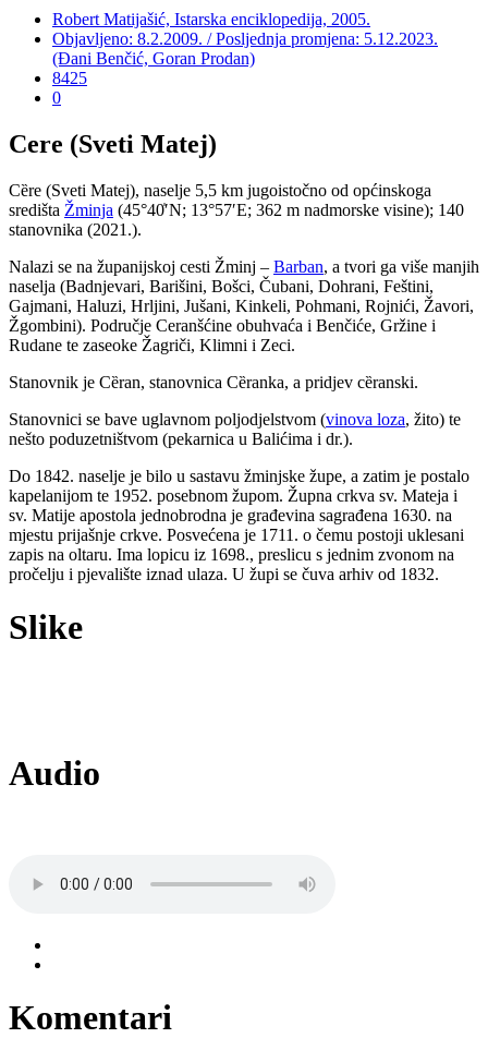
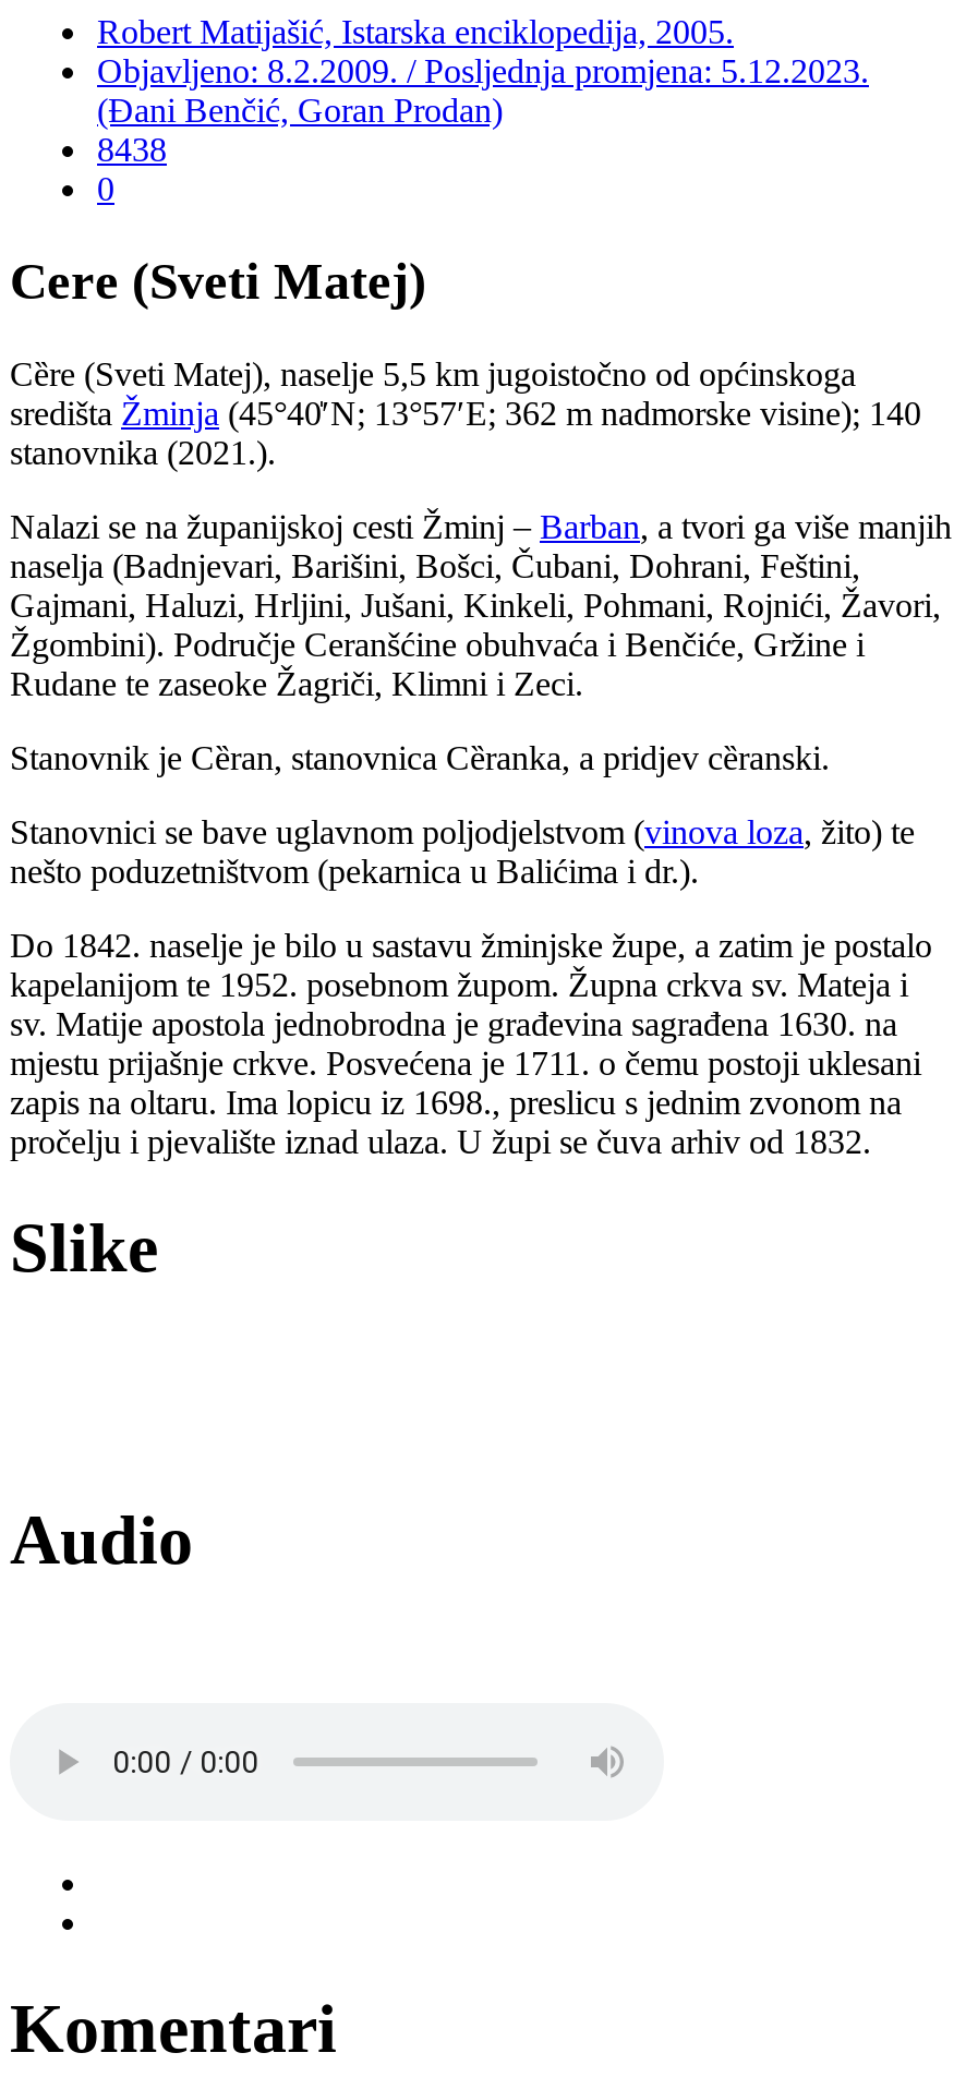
- 8425
+ 8438
